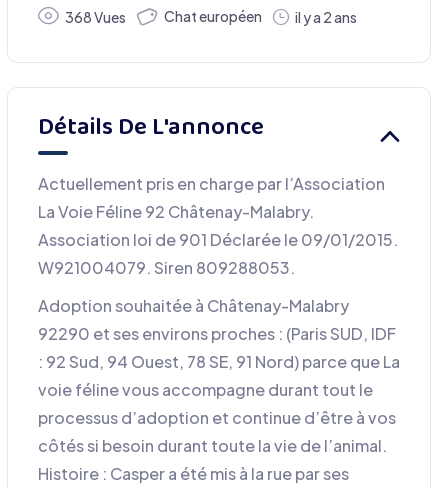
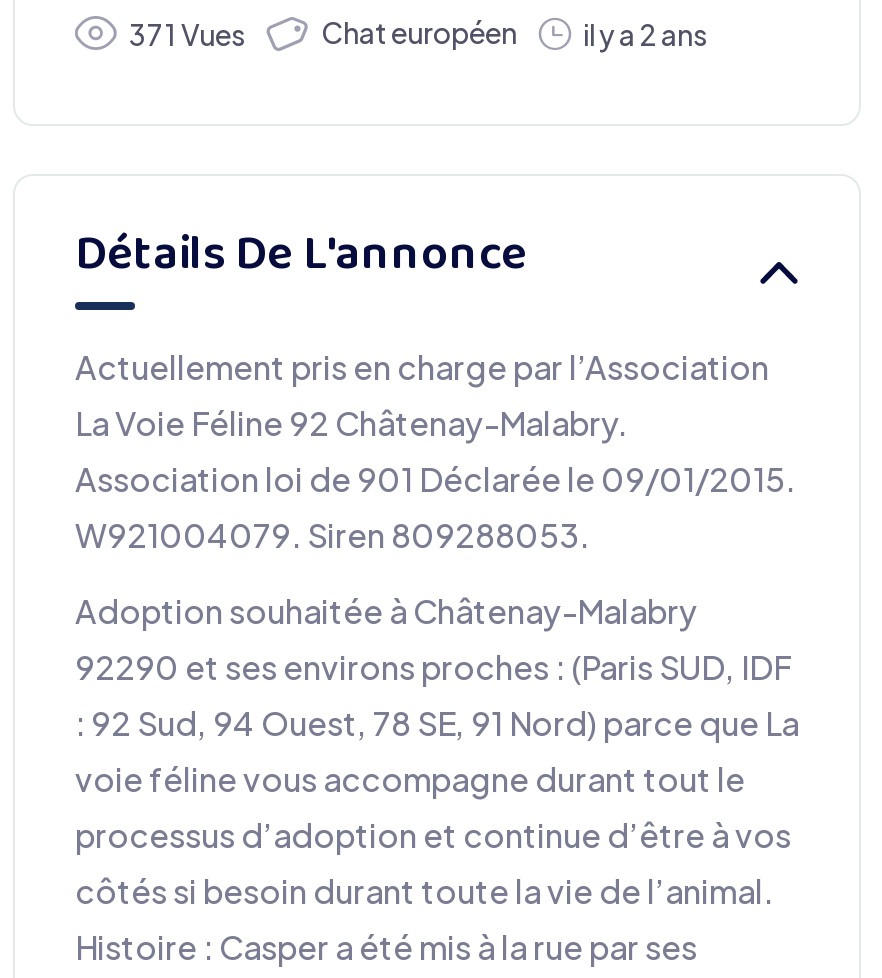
- 368 Vues
+ 371 Vues
